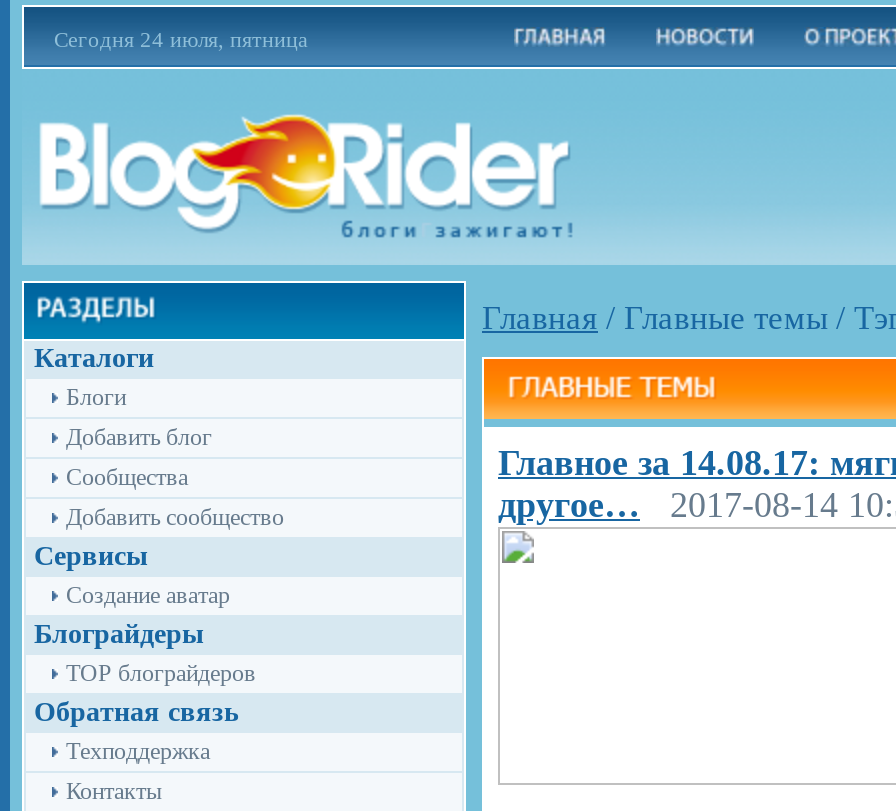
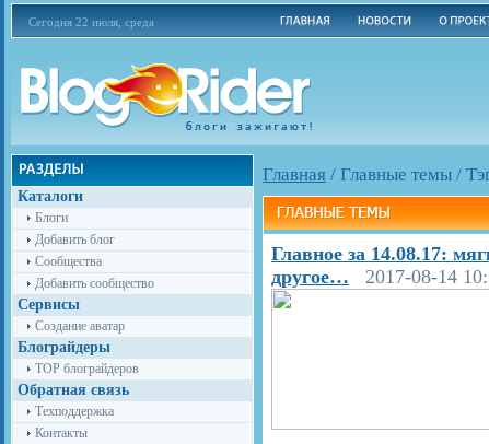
- Сегодня 24 июля, пятница
+ Сегодня 22 июля, среда
